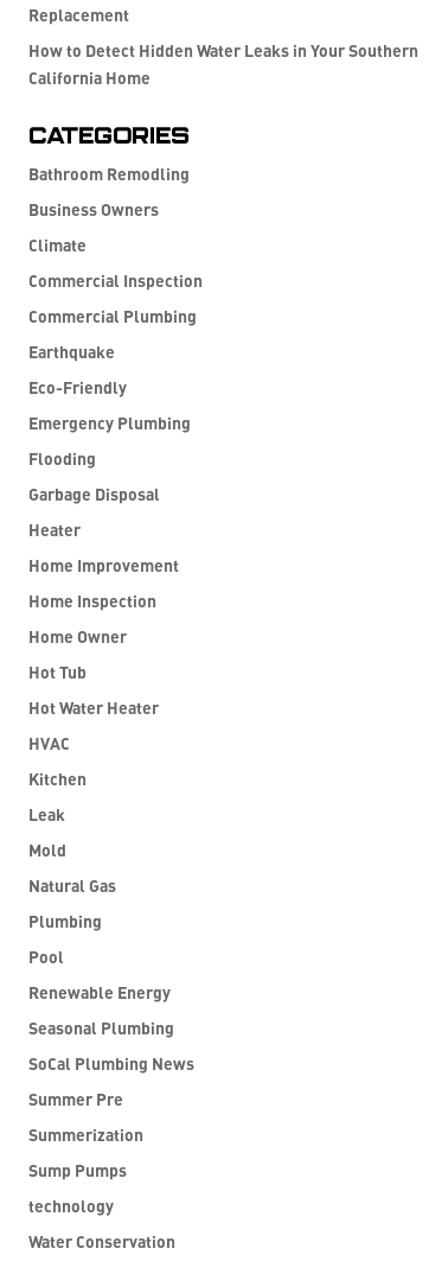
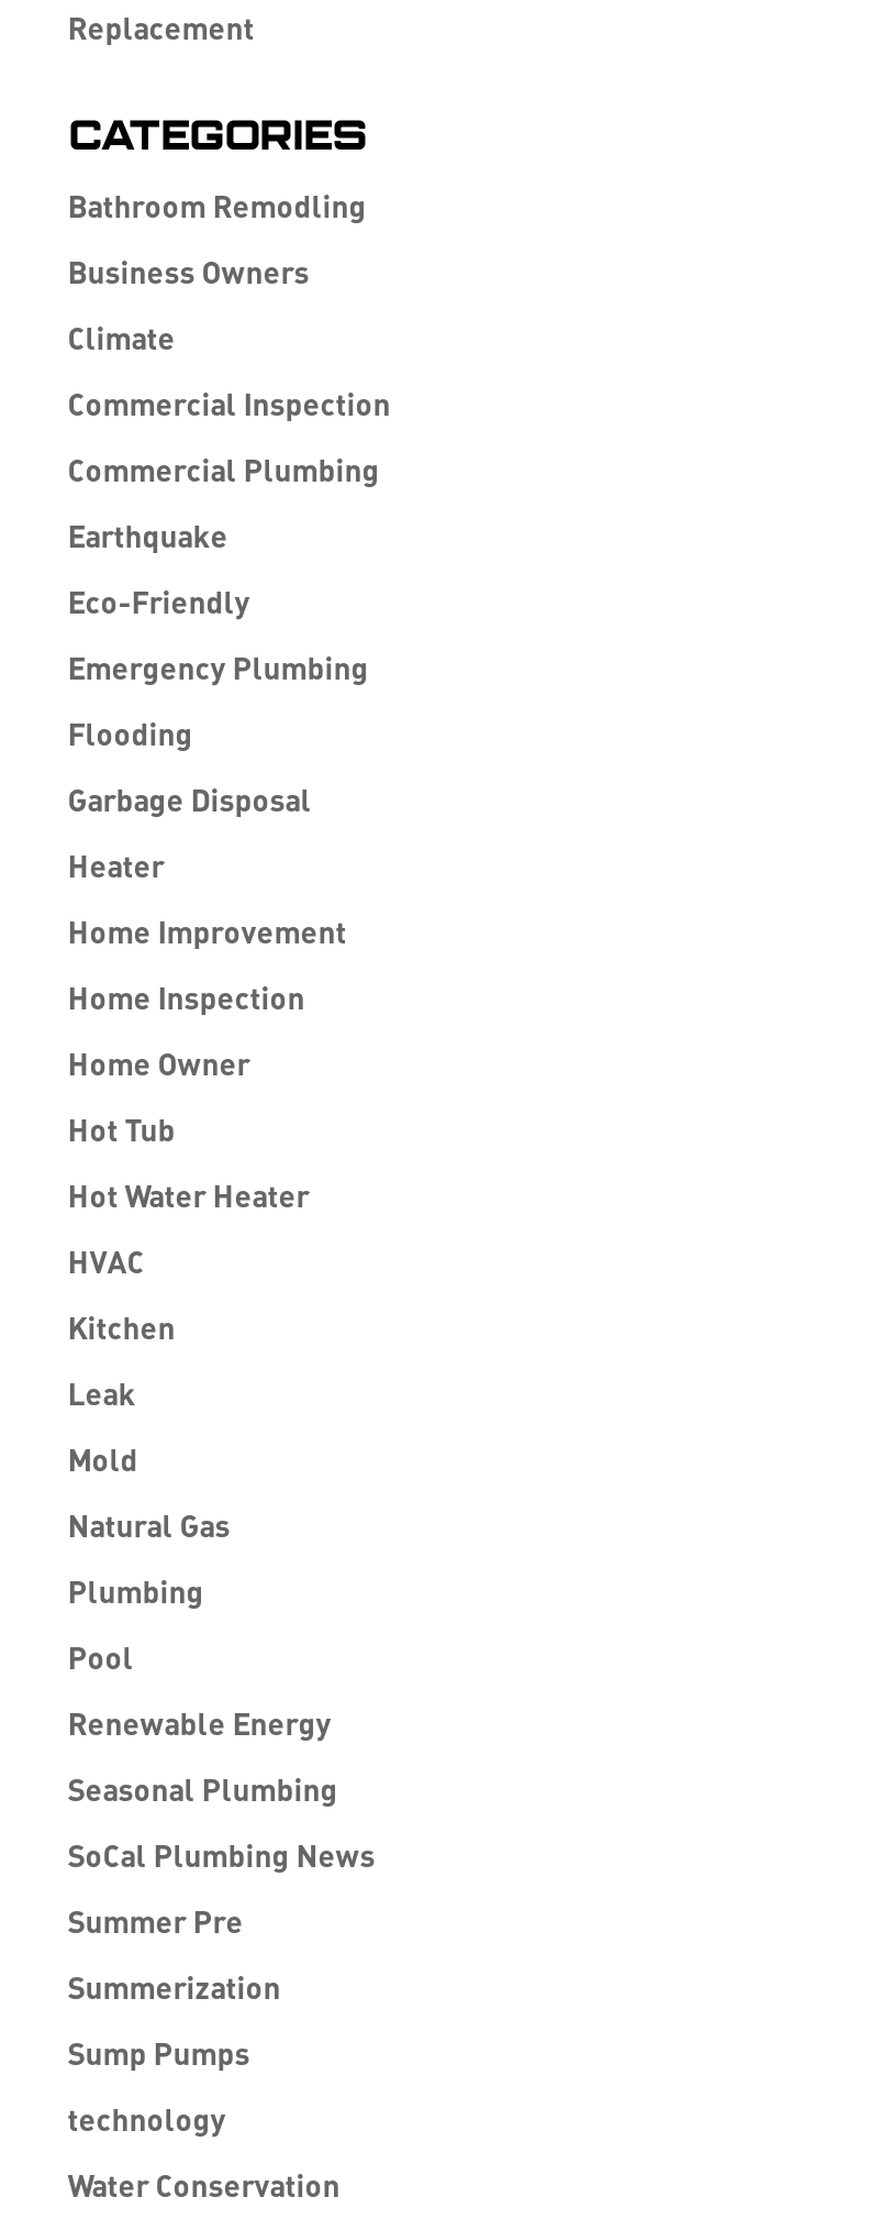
- How to Detect Hidden Water Leaks in Your Southern
- California Home
